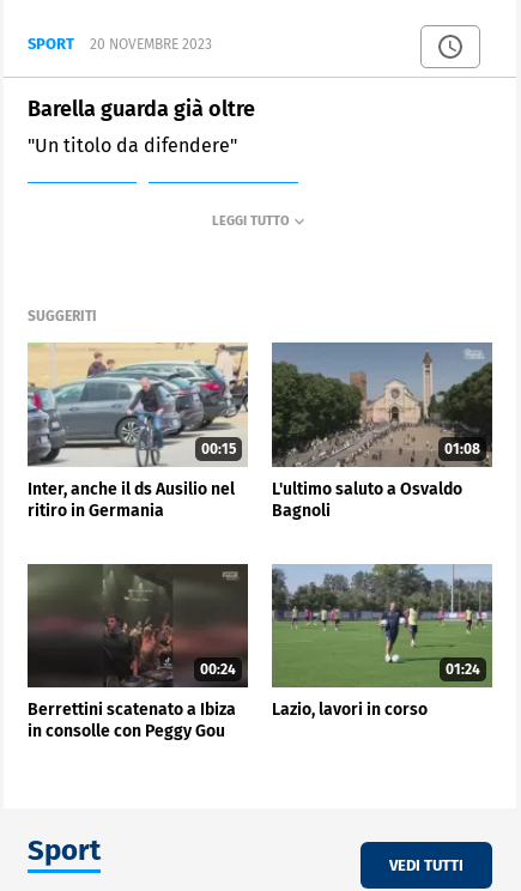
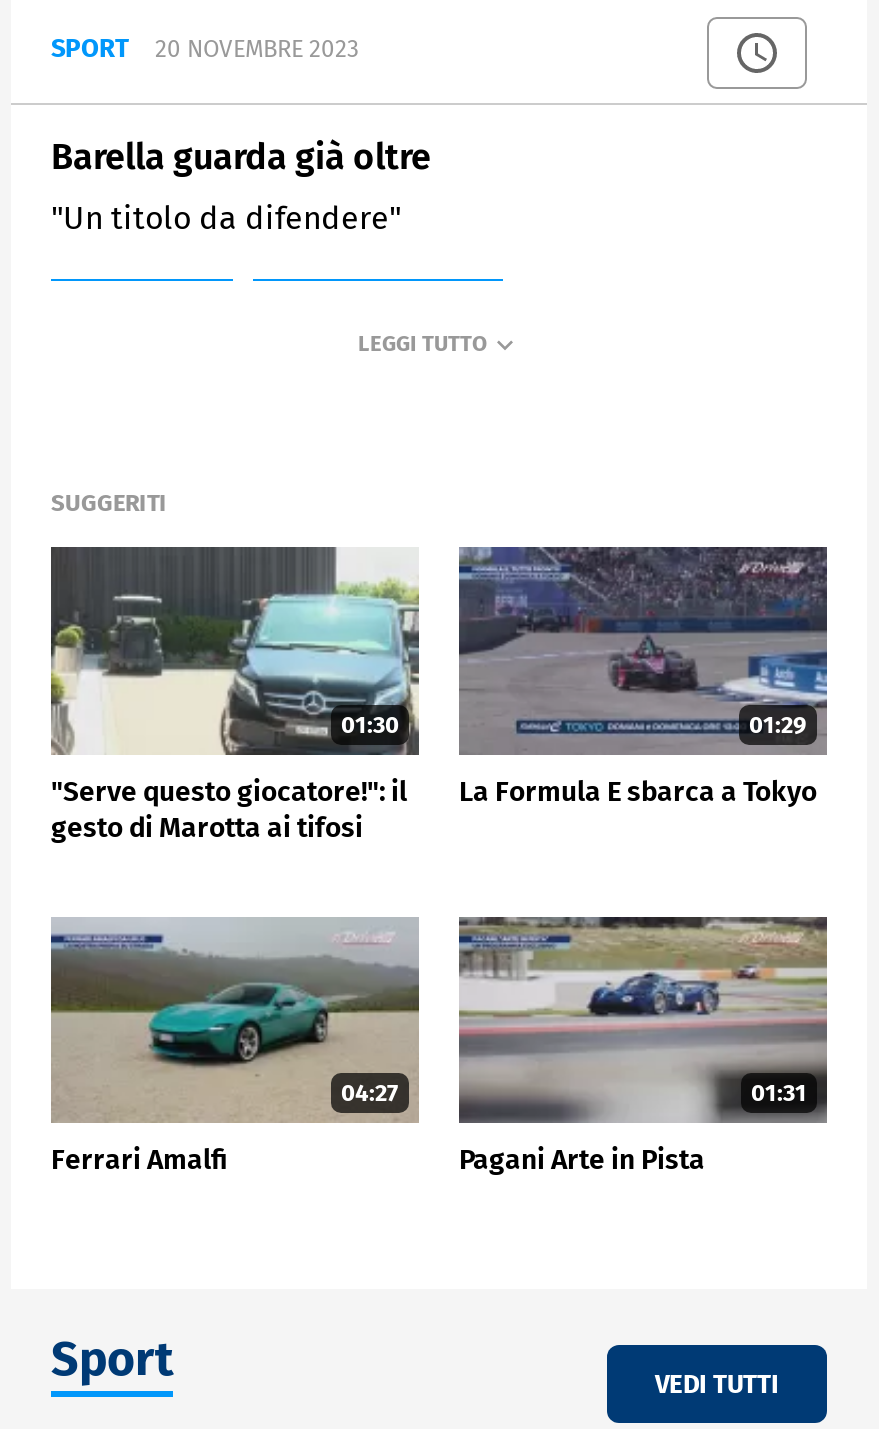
- [image]
- 00:15
+ [image]
+ 01:30

- [image]
- 01:08
+ [image]
+ 01:29

- Inter, anche il ds Ausilio nel
- ritiro in Germania
+ "Serve questo giocatore!": il
+ gesto di Marotta ai tifosi

- L'ultimo saluto a Osvaldo
- Bagnoli
+ La Formula E sbarca a Tokyo

- [image]
- 00:24
+ [image]
+ 04:27

- [image]
- 01:24
+ [image]
+ 01:31

- Berrettini scatenato a Ibiza
- in consolle con Peggy Gou
+ Ferrari Amalfi

- Lazio, lavori in corso
+ Pagani Arte in Pista
